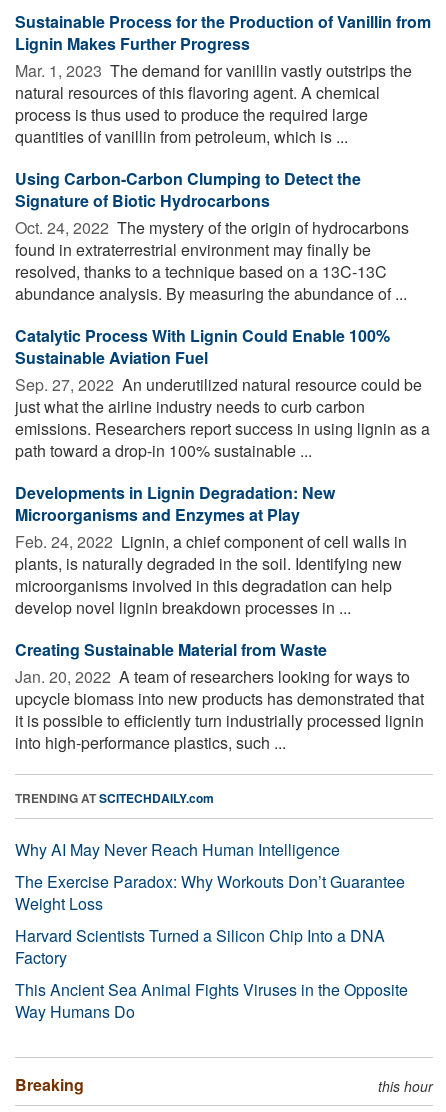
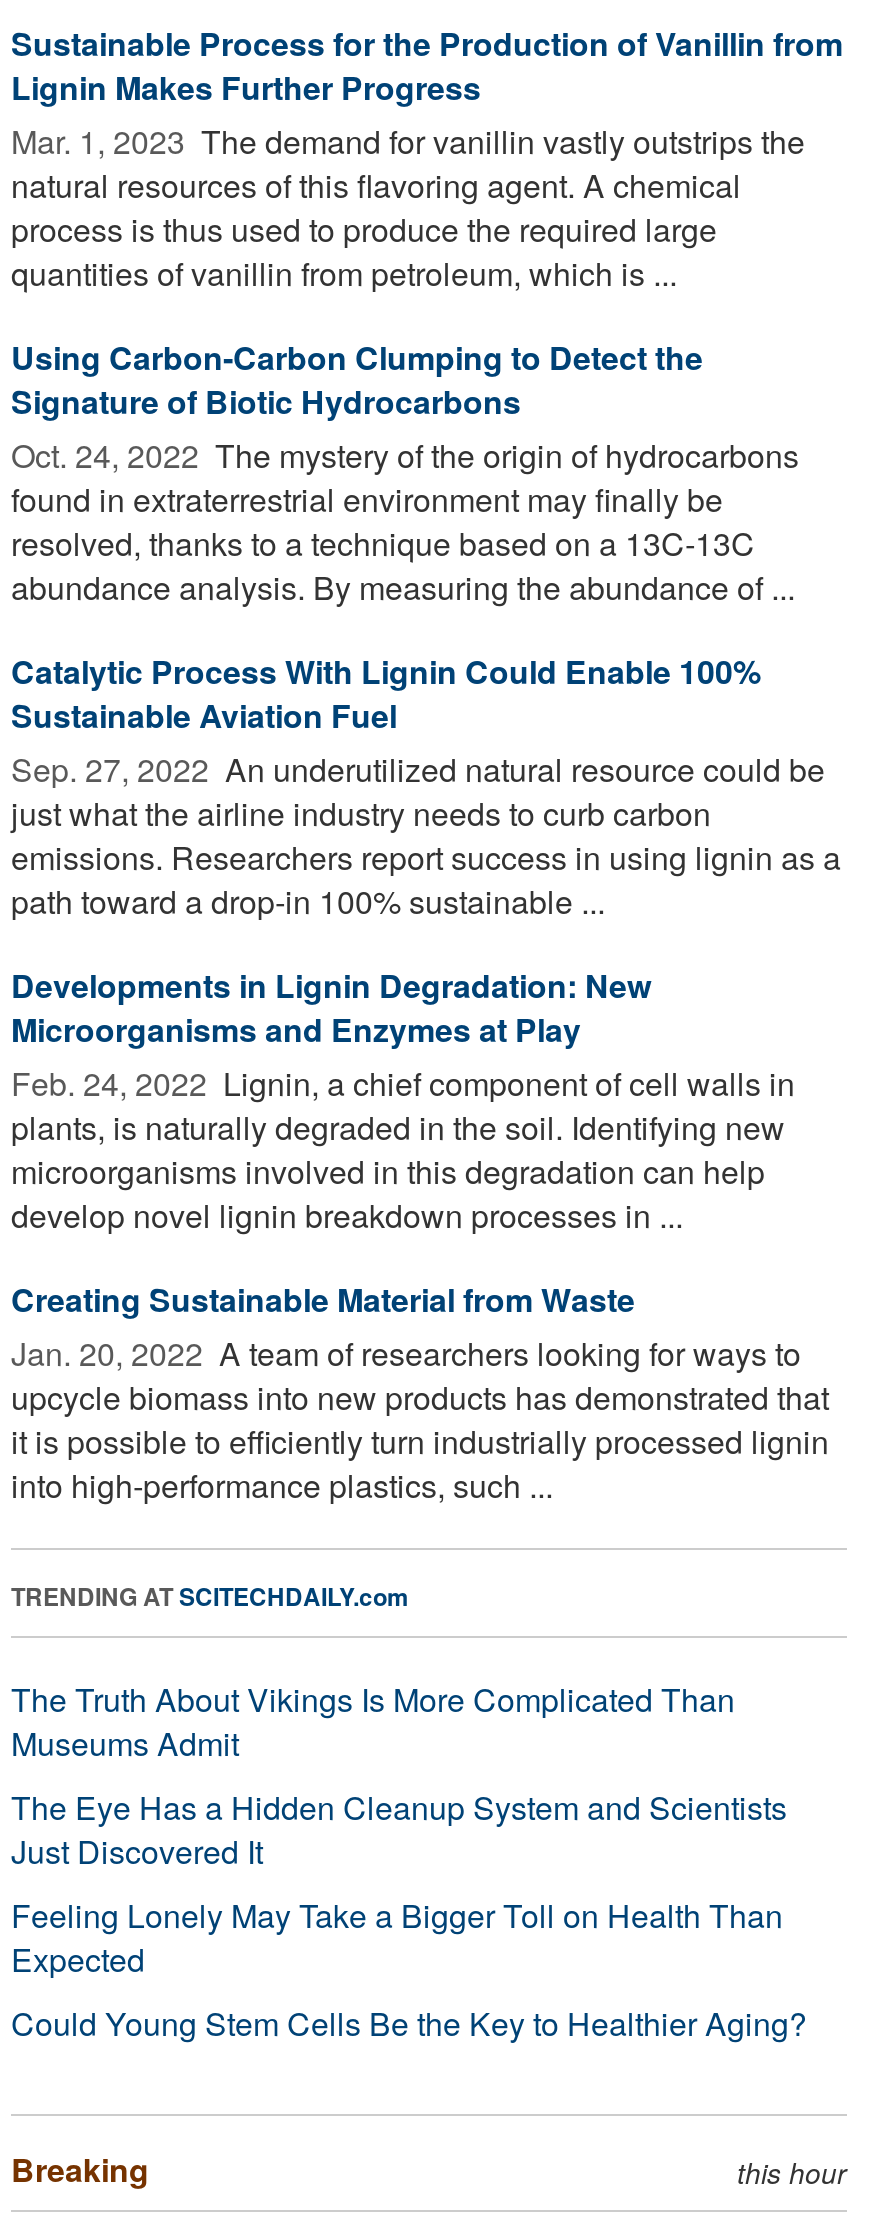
- Why AI May Never Reach Human Intelligence
- The Exercise Paradox: Why Workouts Don’t Guarantee
- Weight Loss
- Harvard Scientists Turned a Silicon Chip Into a DNA
- Factory
- This Ancient Sea Animal Fights Viruses in the Opposite
- Way Humans Do
+ The Truth About Vikings Is More Complicated Than
+ Museums Admit
+ The Eye Has a Hidden Cleanup System and Scientists
+ Just Discovered It
+ Feeling Lonely May Take a Bigger Toll on Health Than
+ Expected
+ Could Young Stem Cells Be the Key to Healthier Aging?
